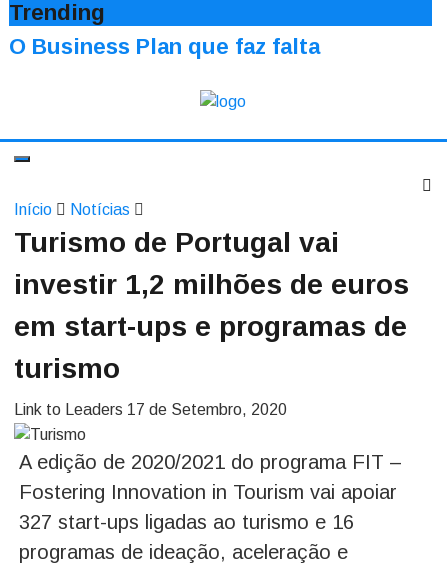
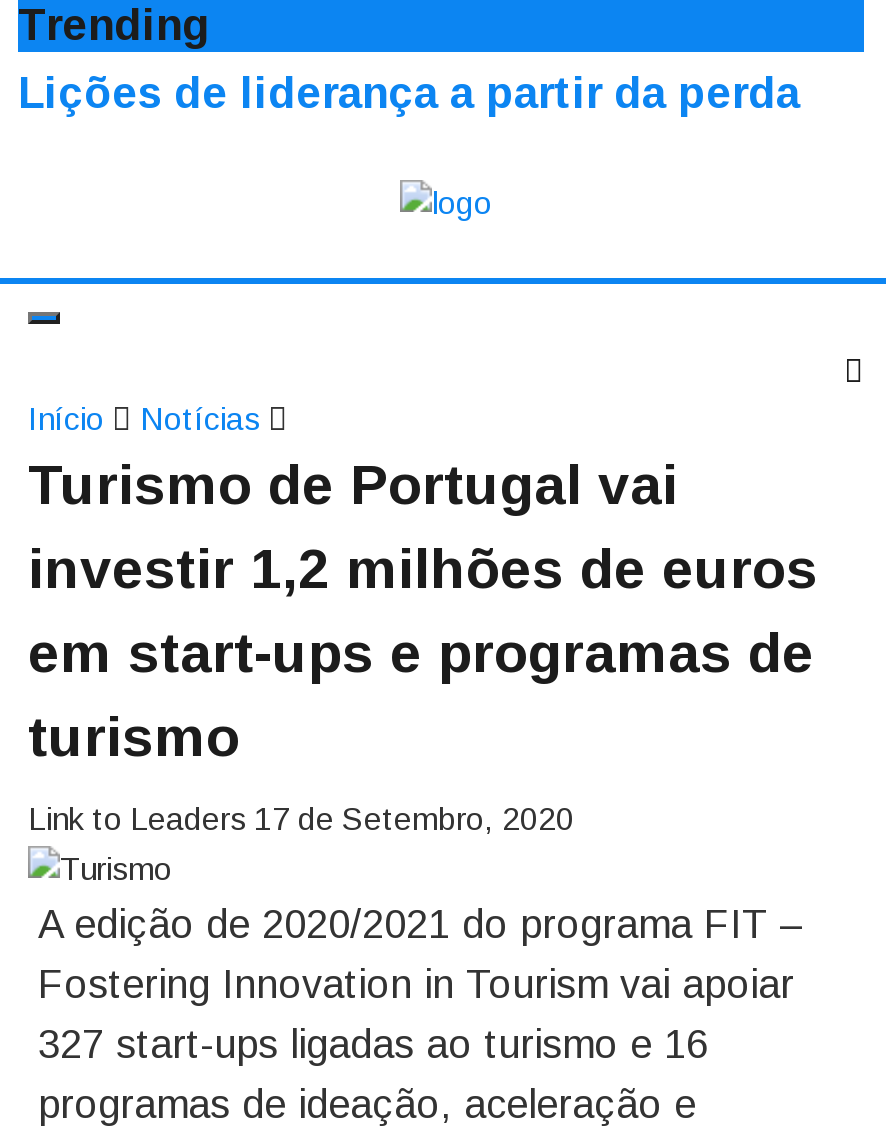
- O Business Plan que faz falta
+ Lições de liderança a partir da perda
